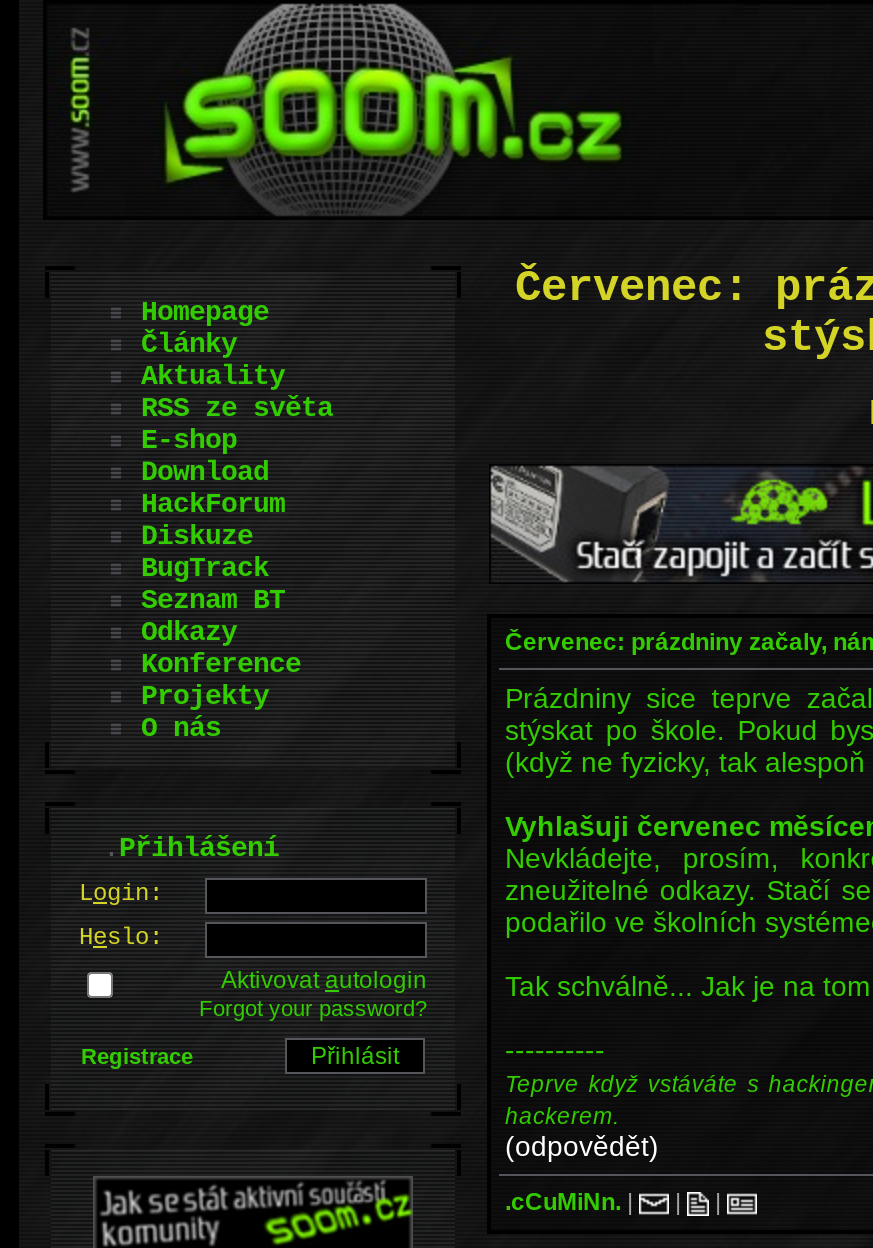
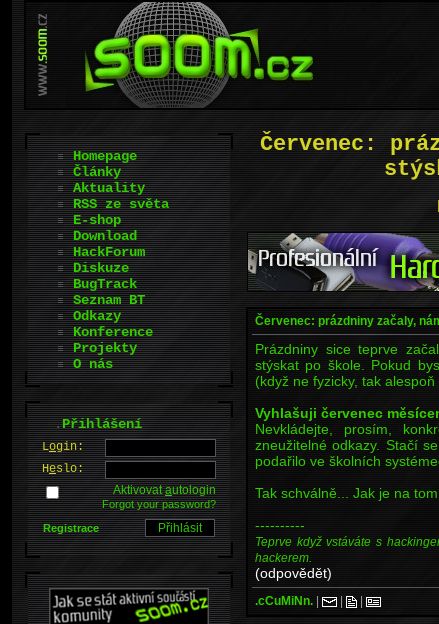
- [image]
+ [image]
